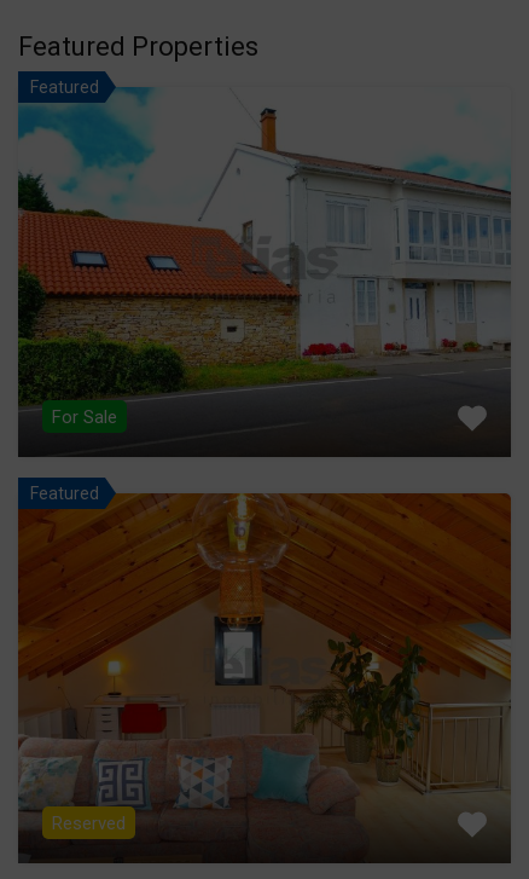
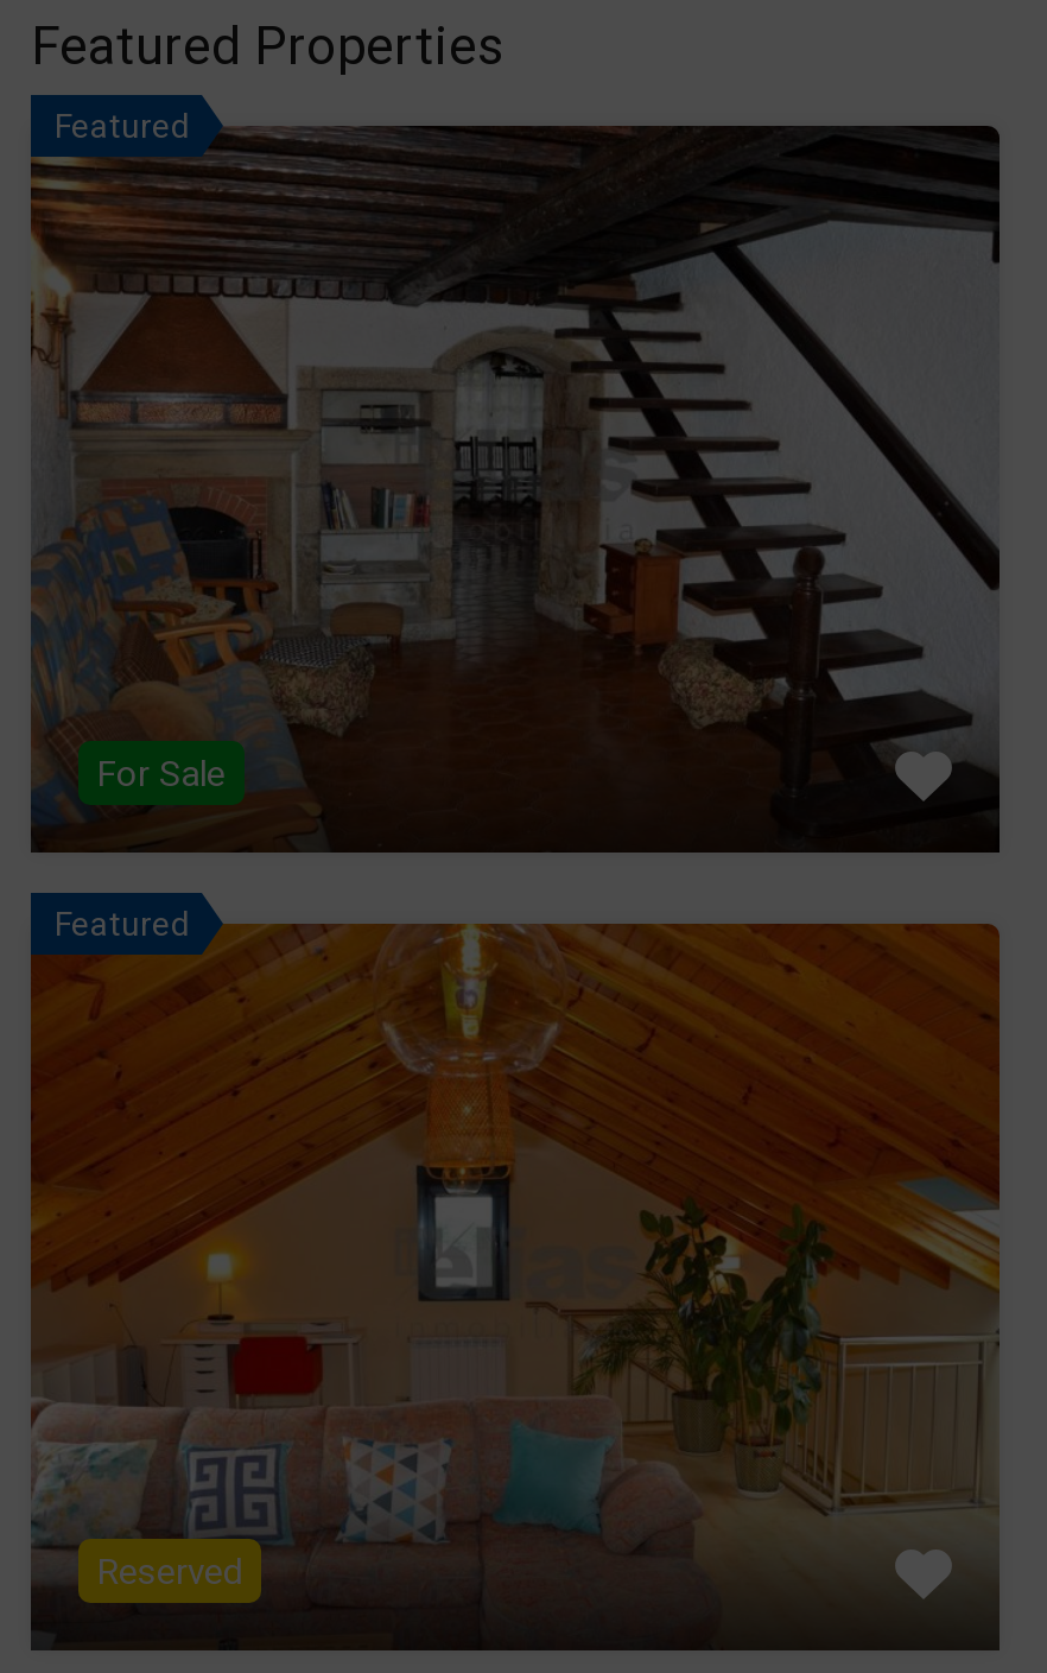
- [image]
+ [image]
